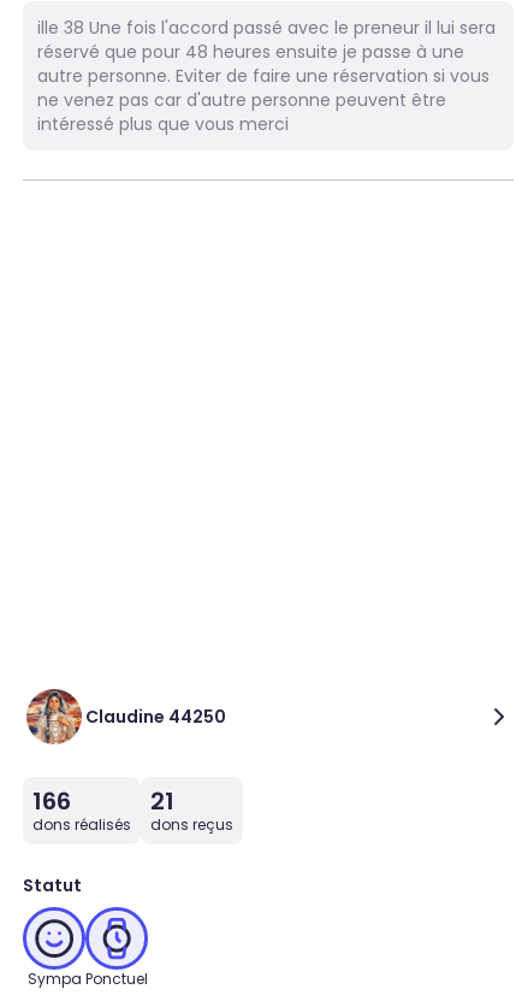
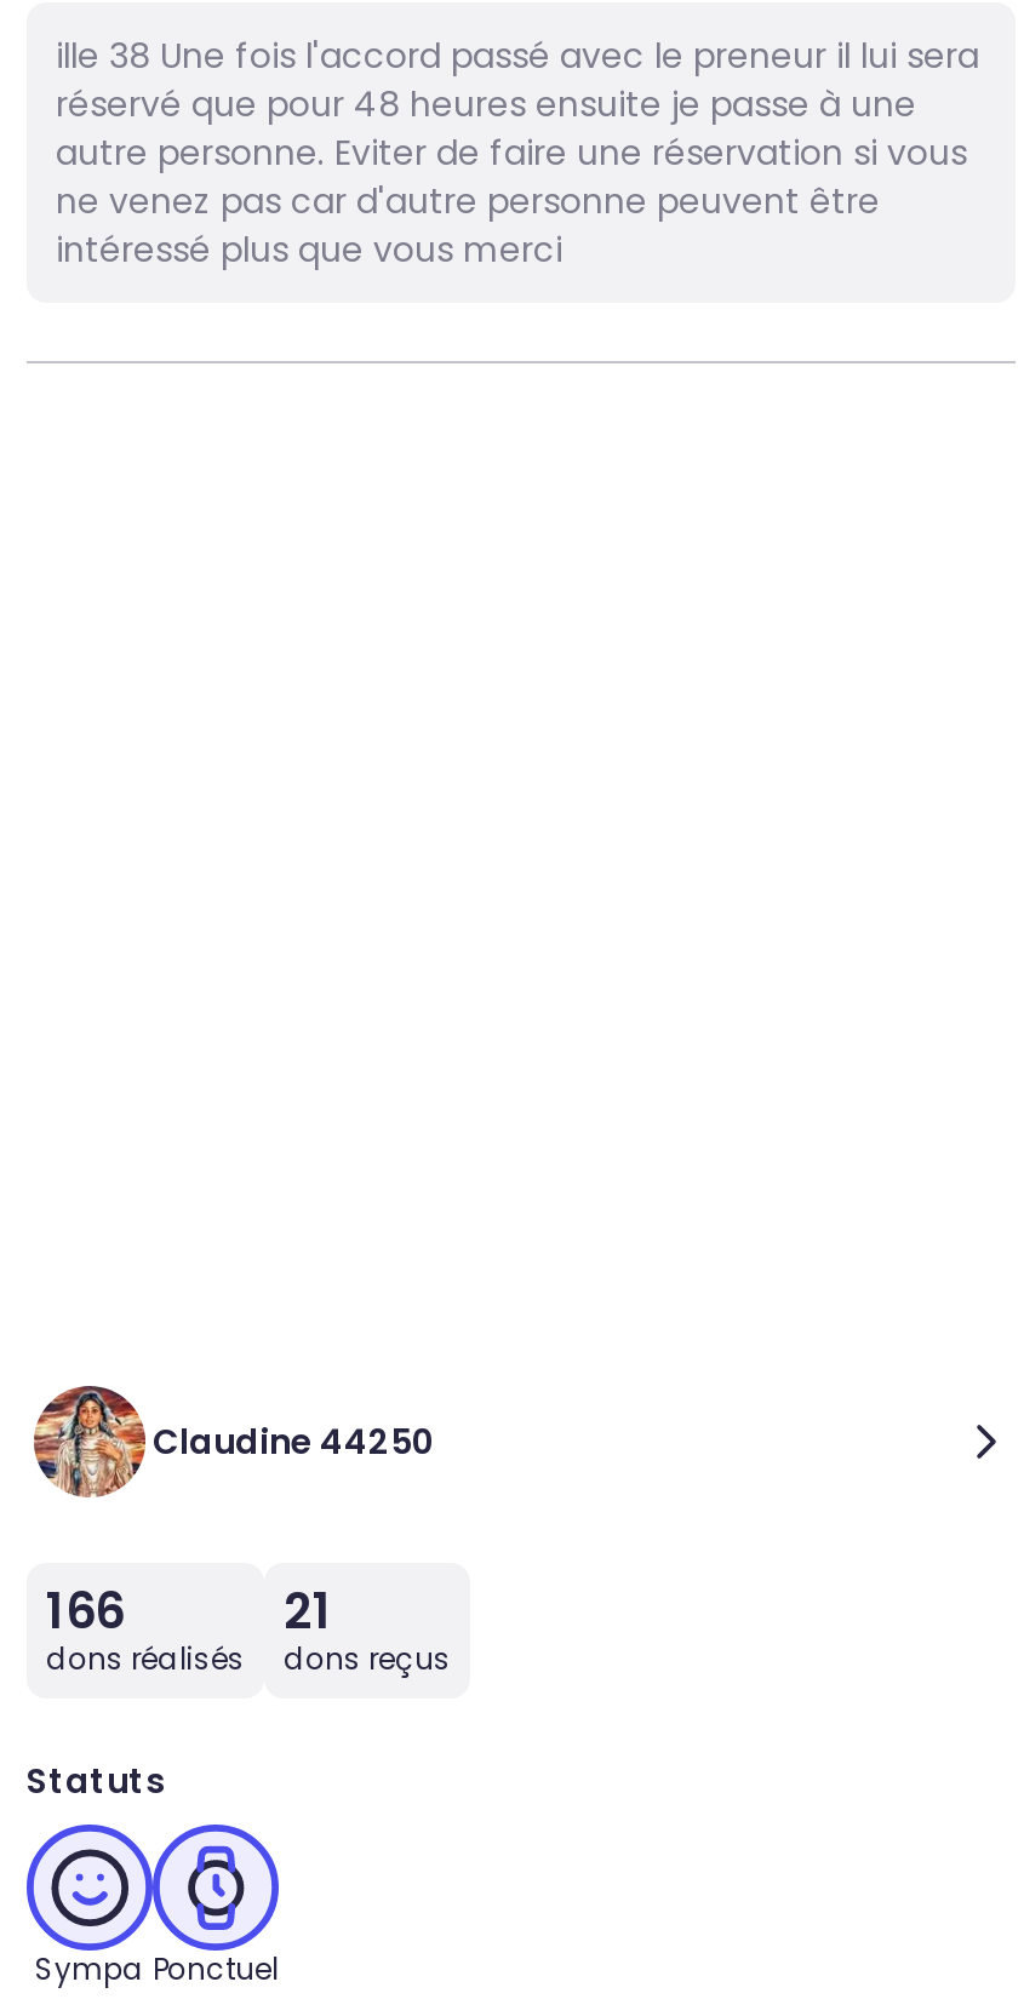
- Statut
+ Statuts
